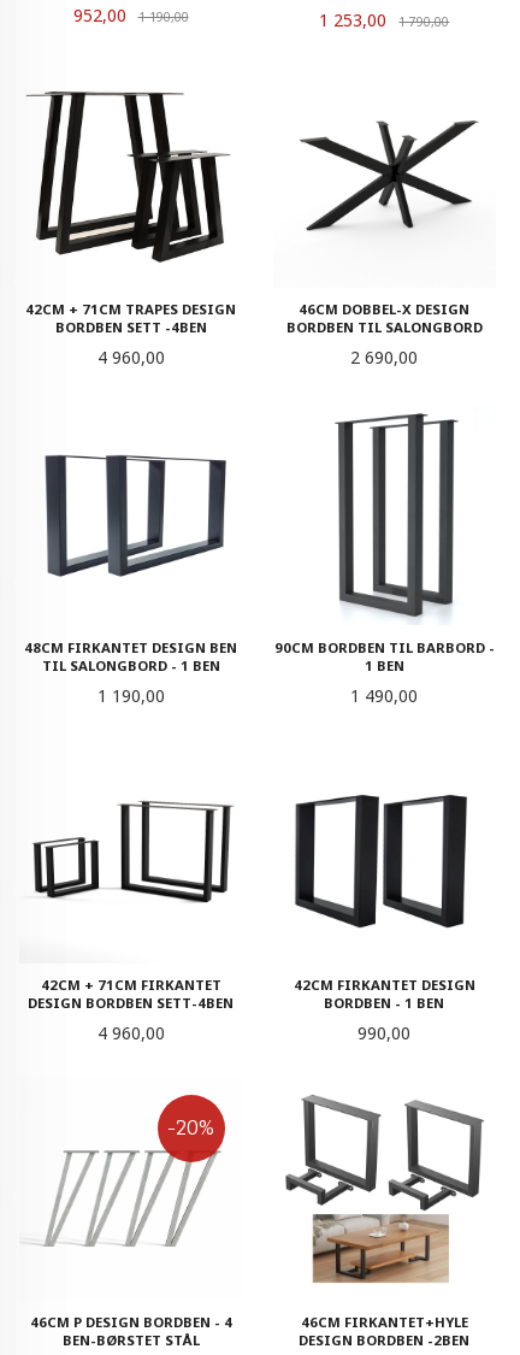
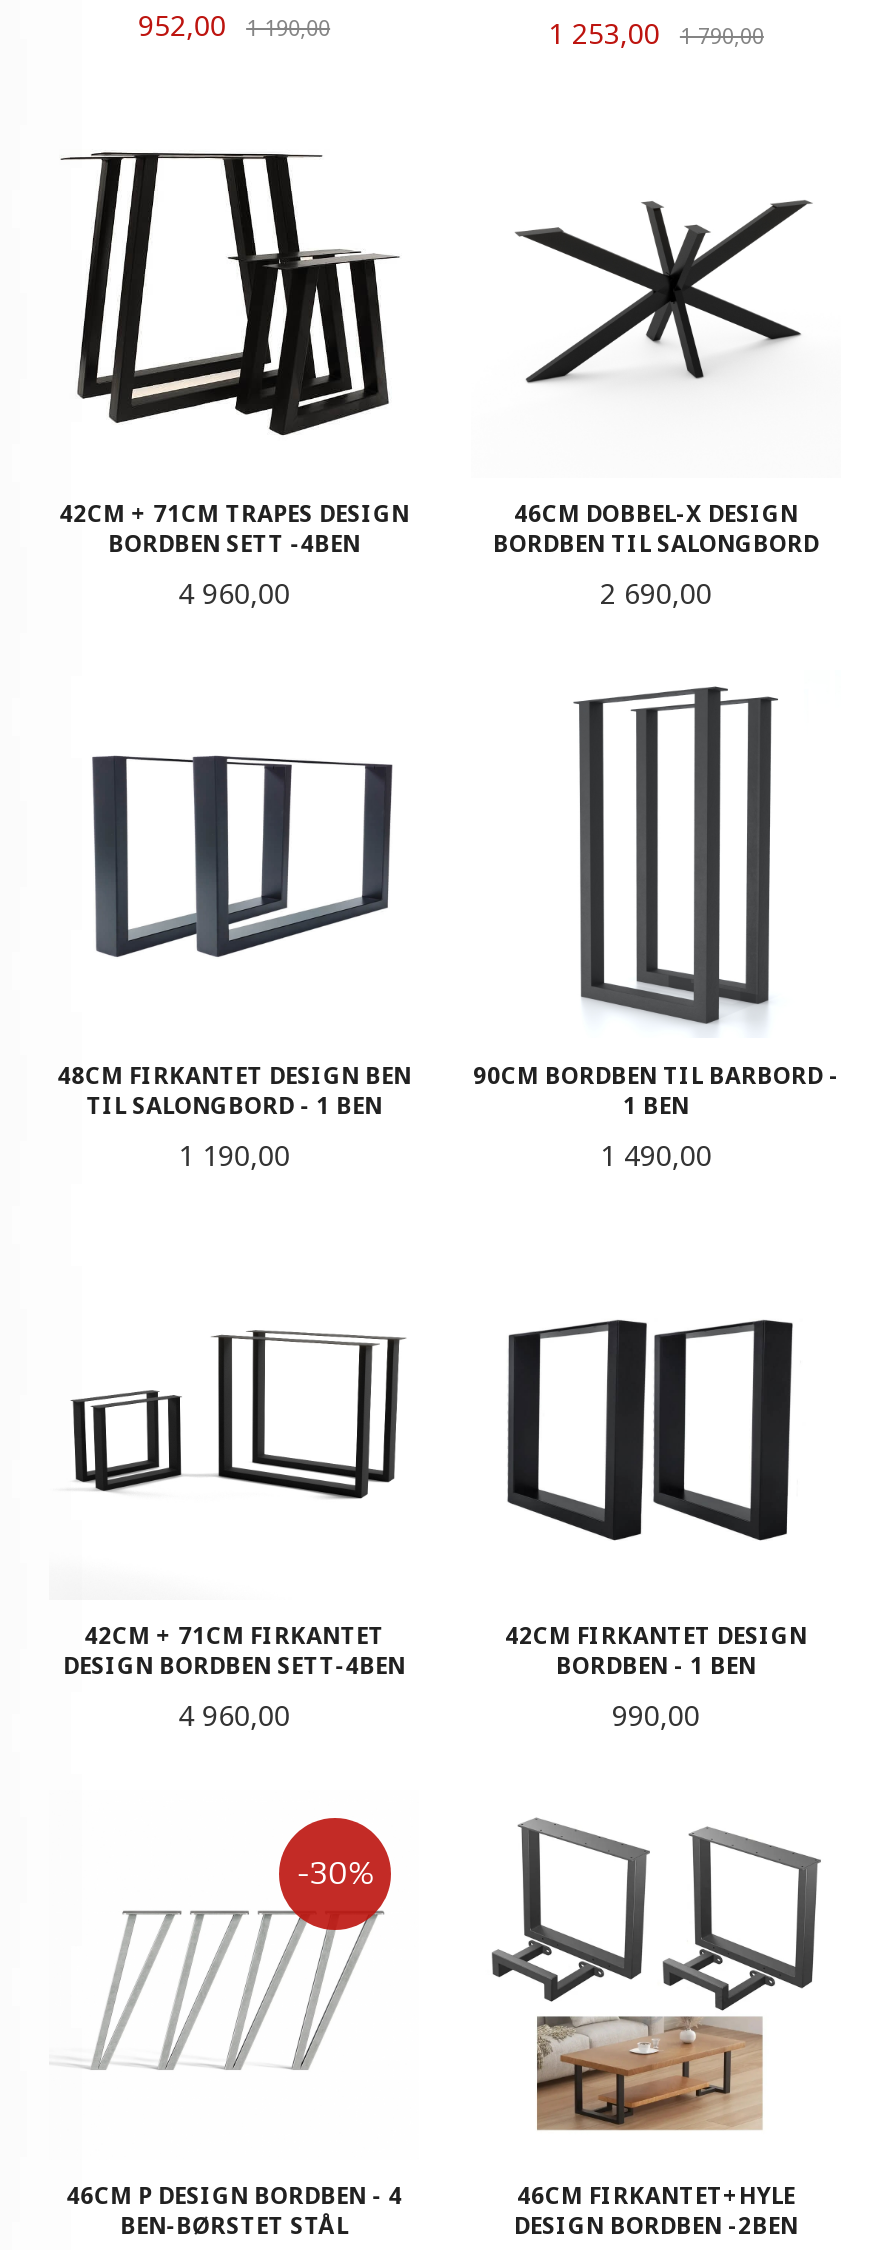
- -20%
+ -30%
